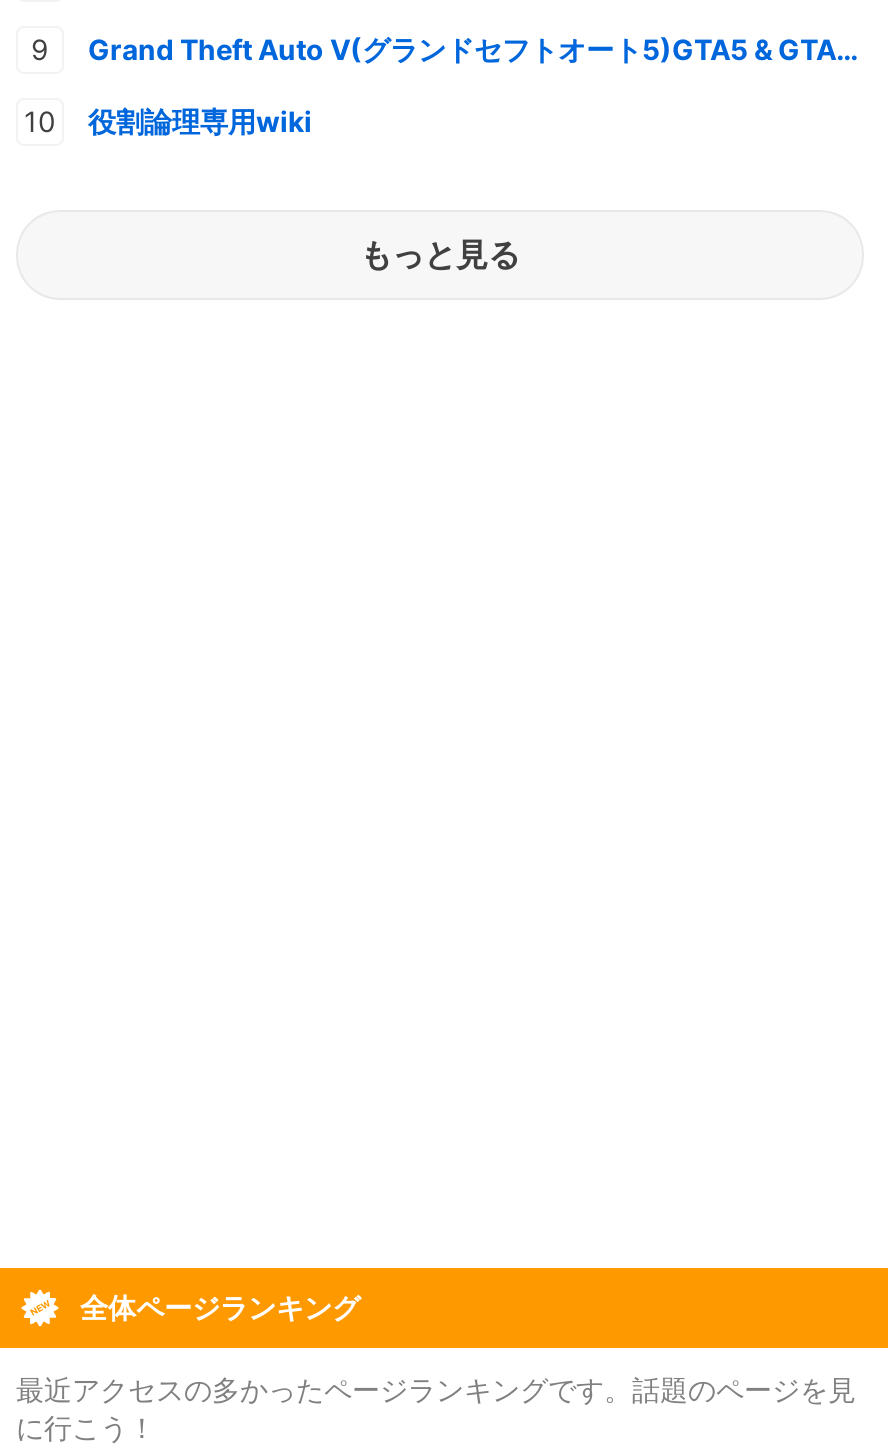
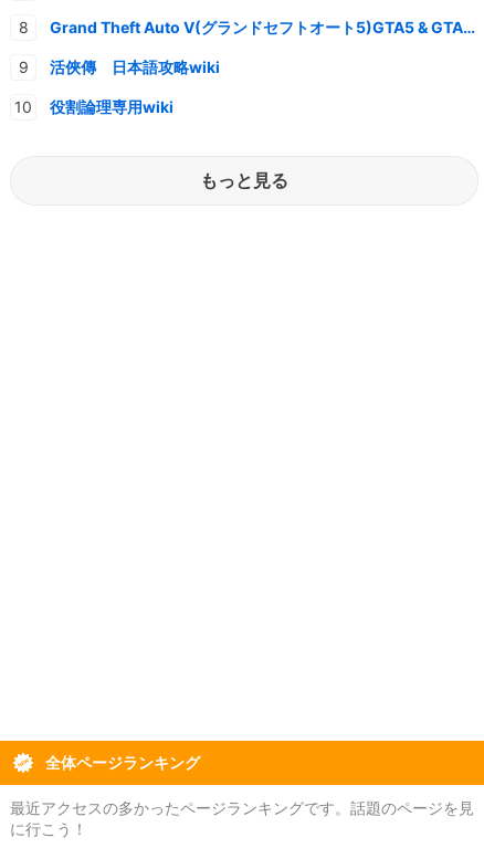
+ 活俠傳 日本語攻略wiki
